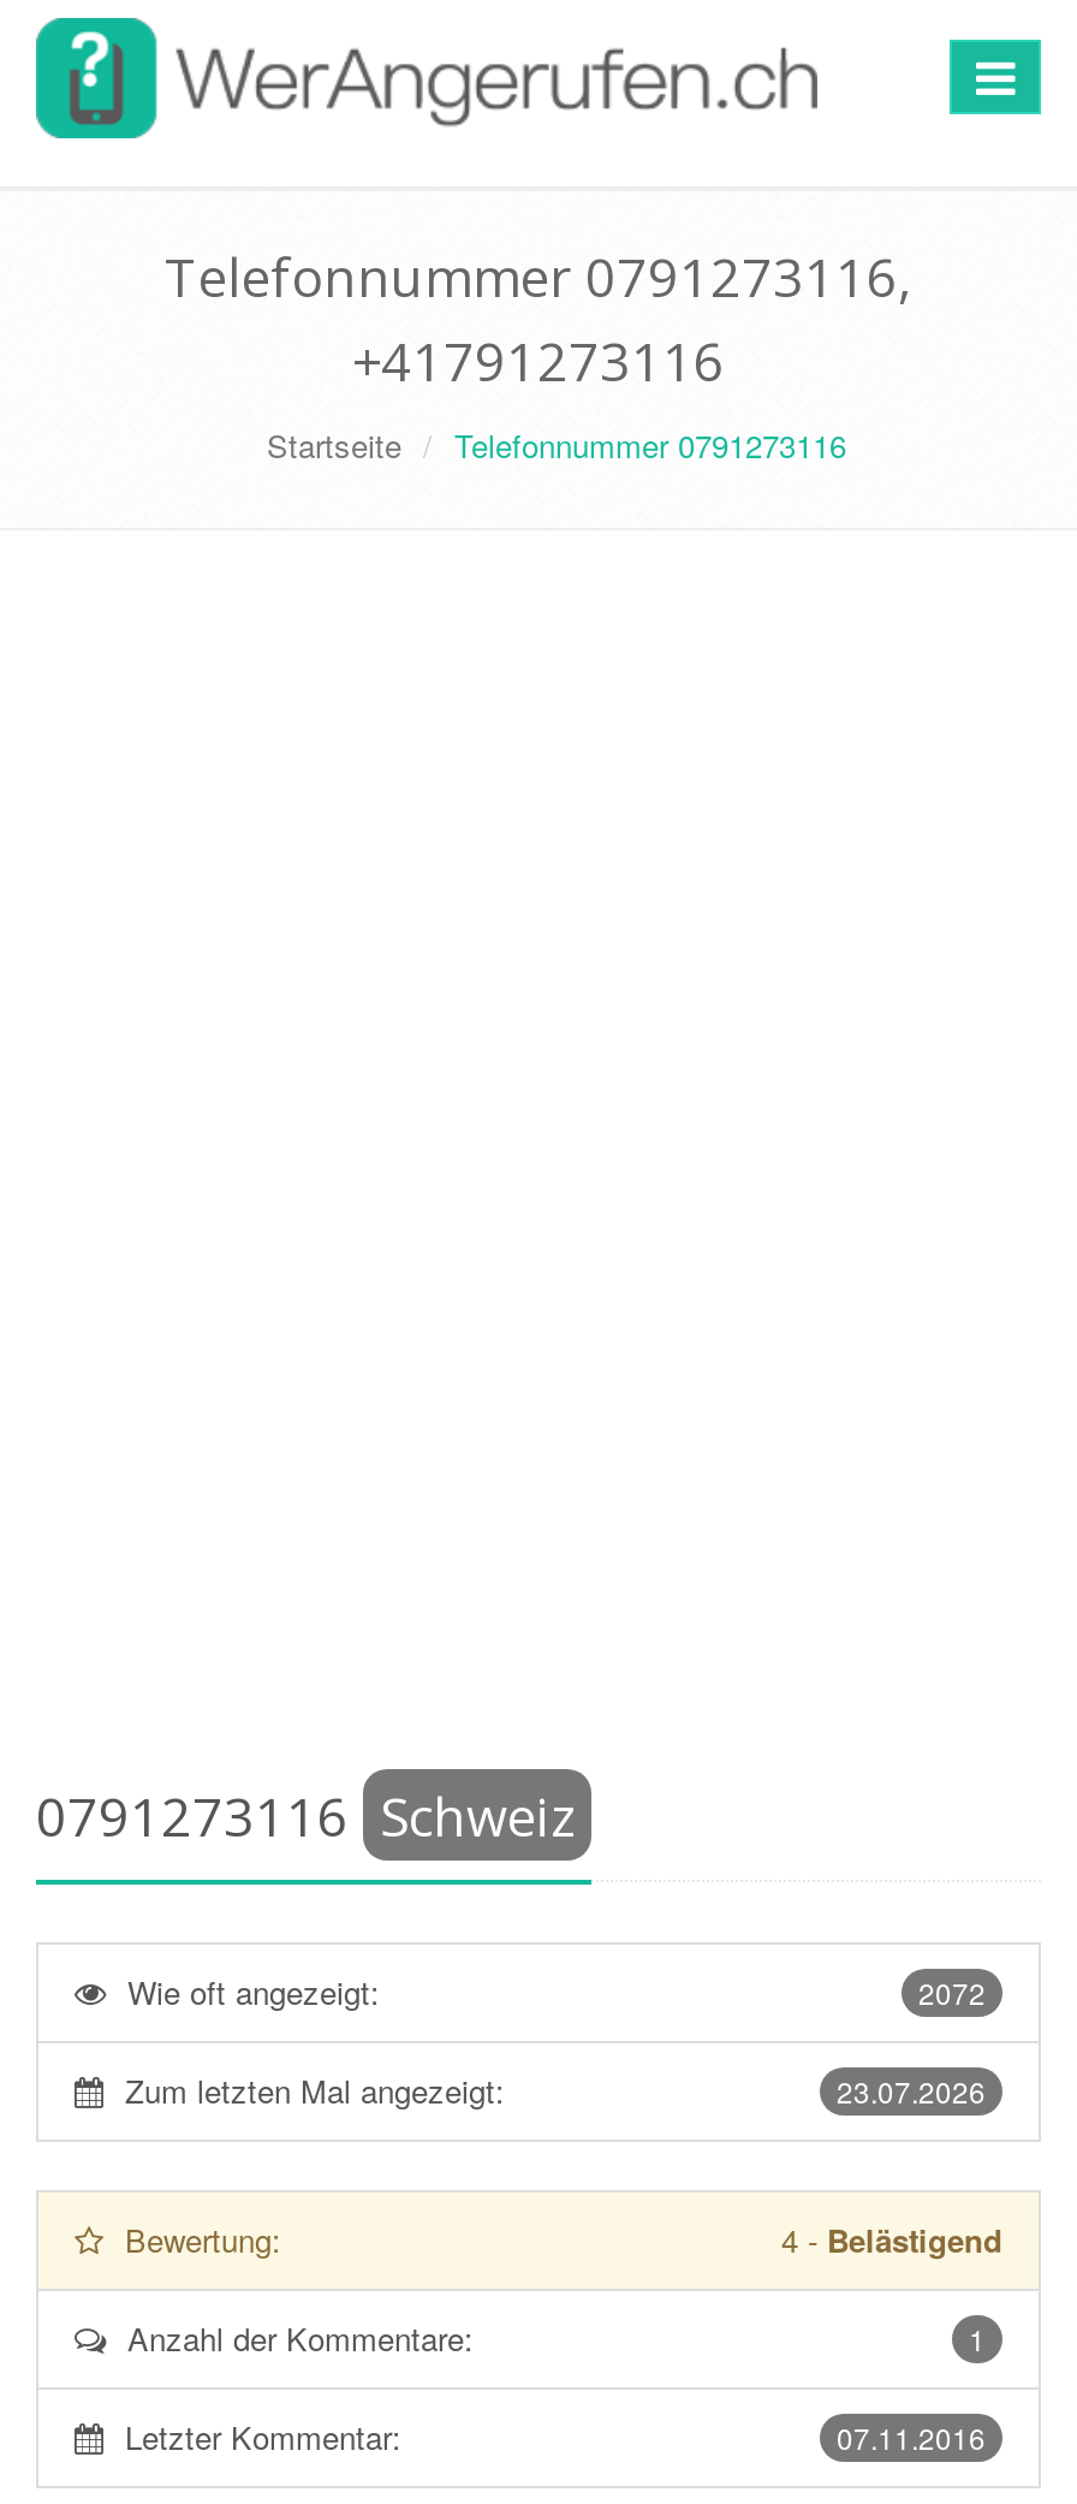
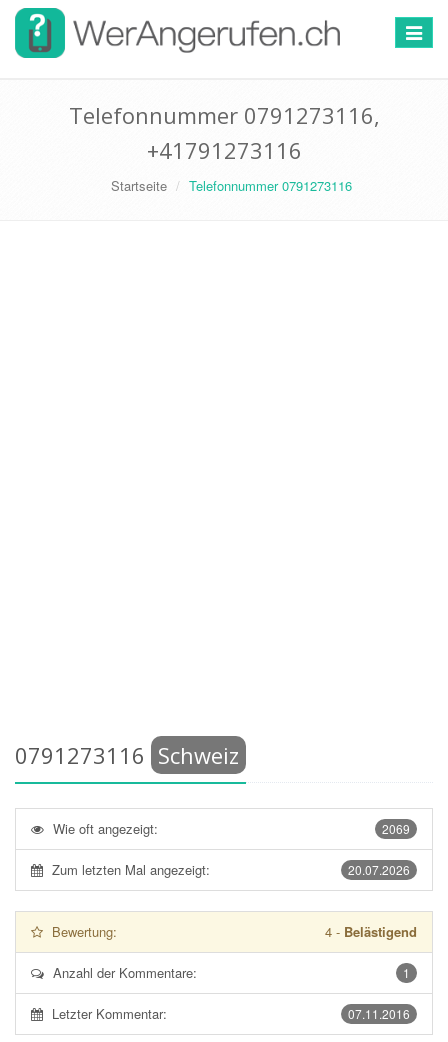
- 2072
+ 2069

- 23.07.2026
+ 20.07.2026
